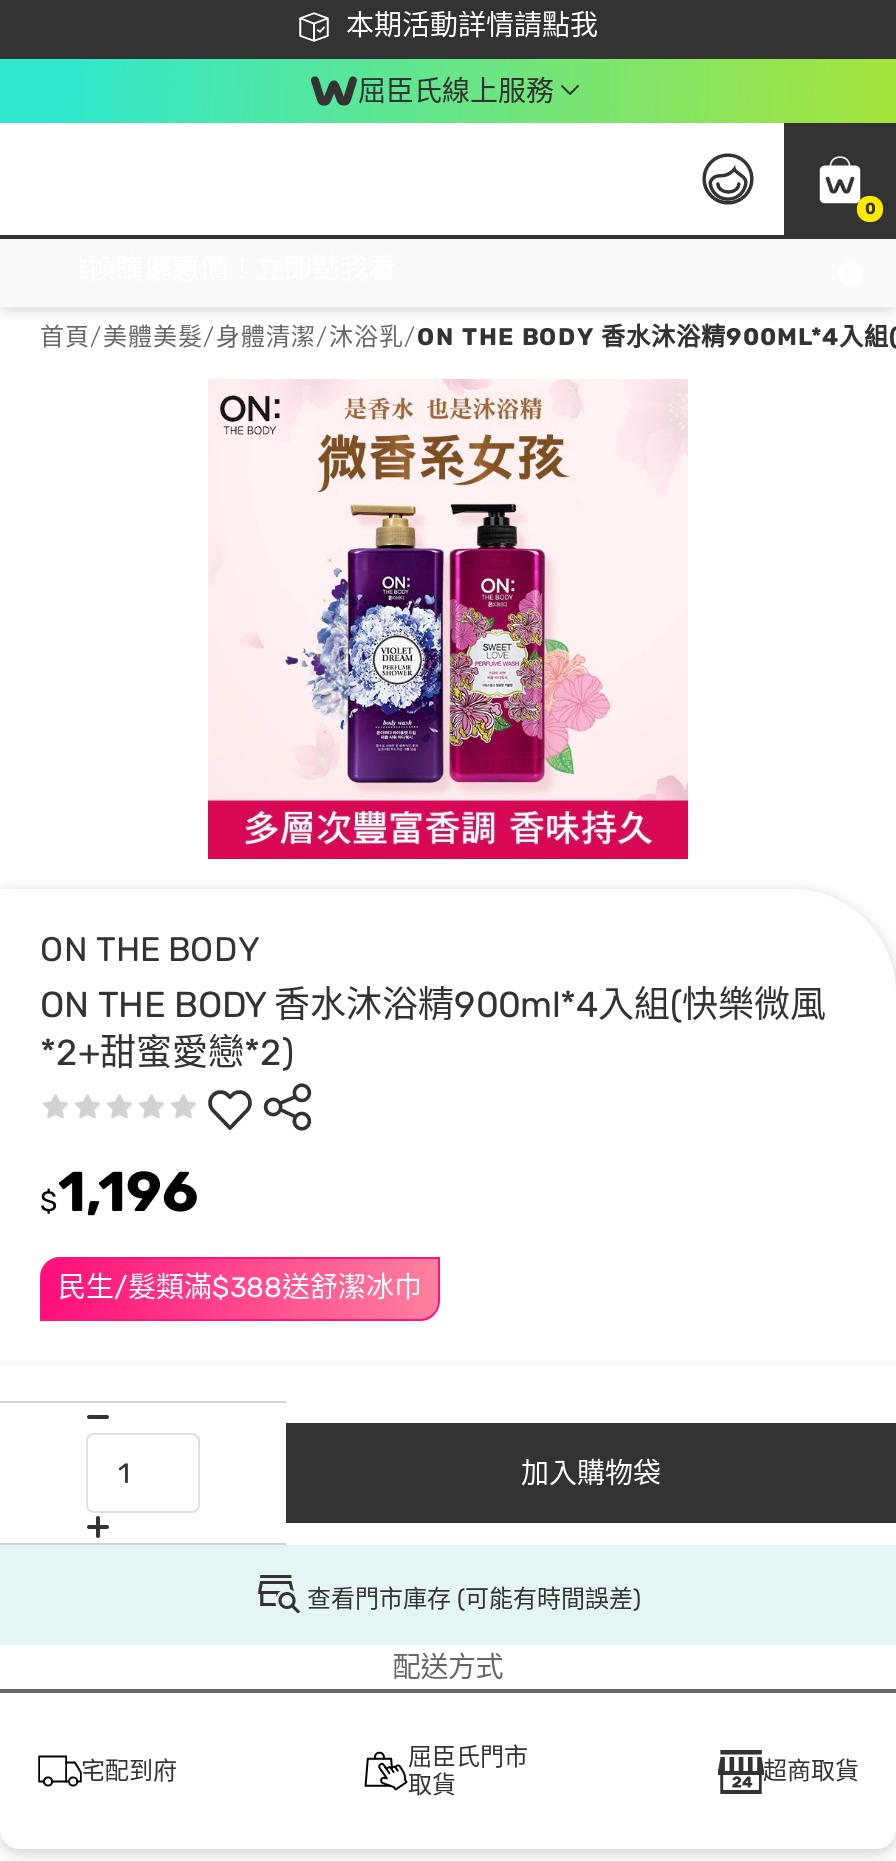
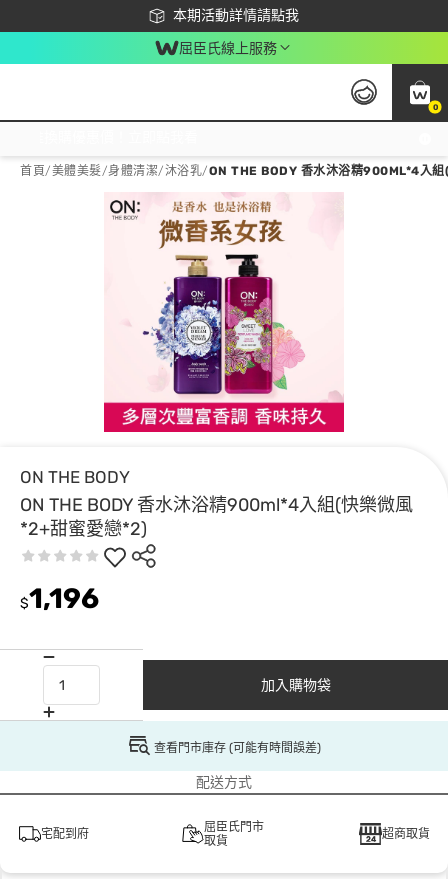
- 民生/髮類滿$388送舒潔冰巾
